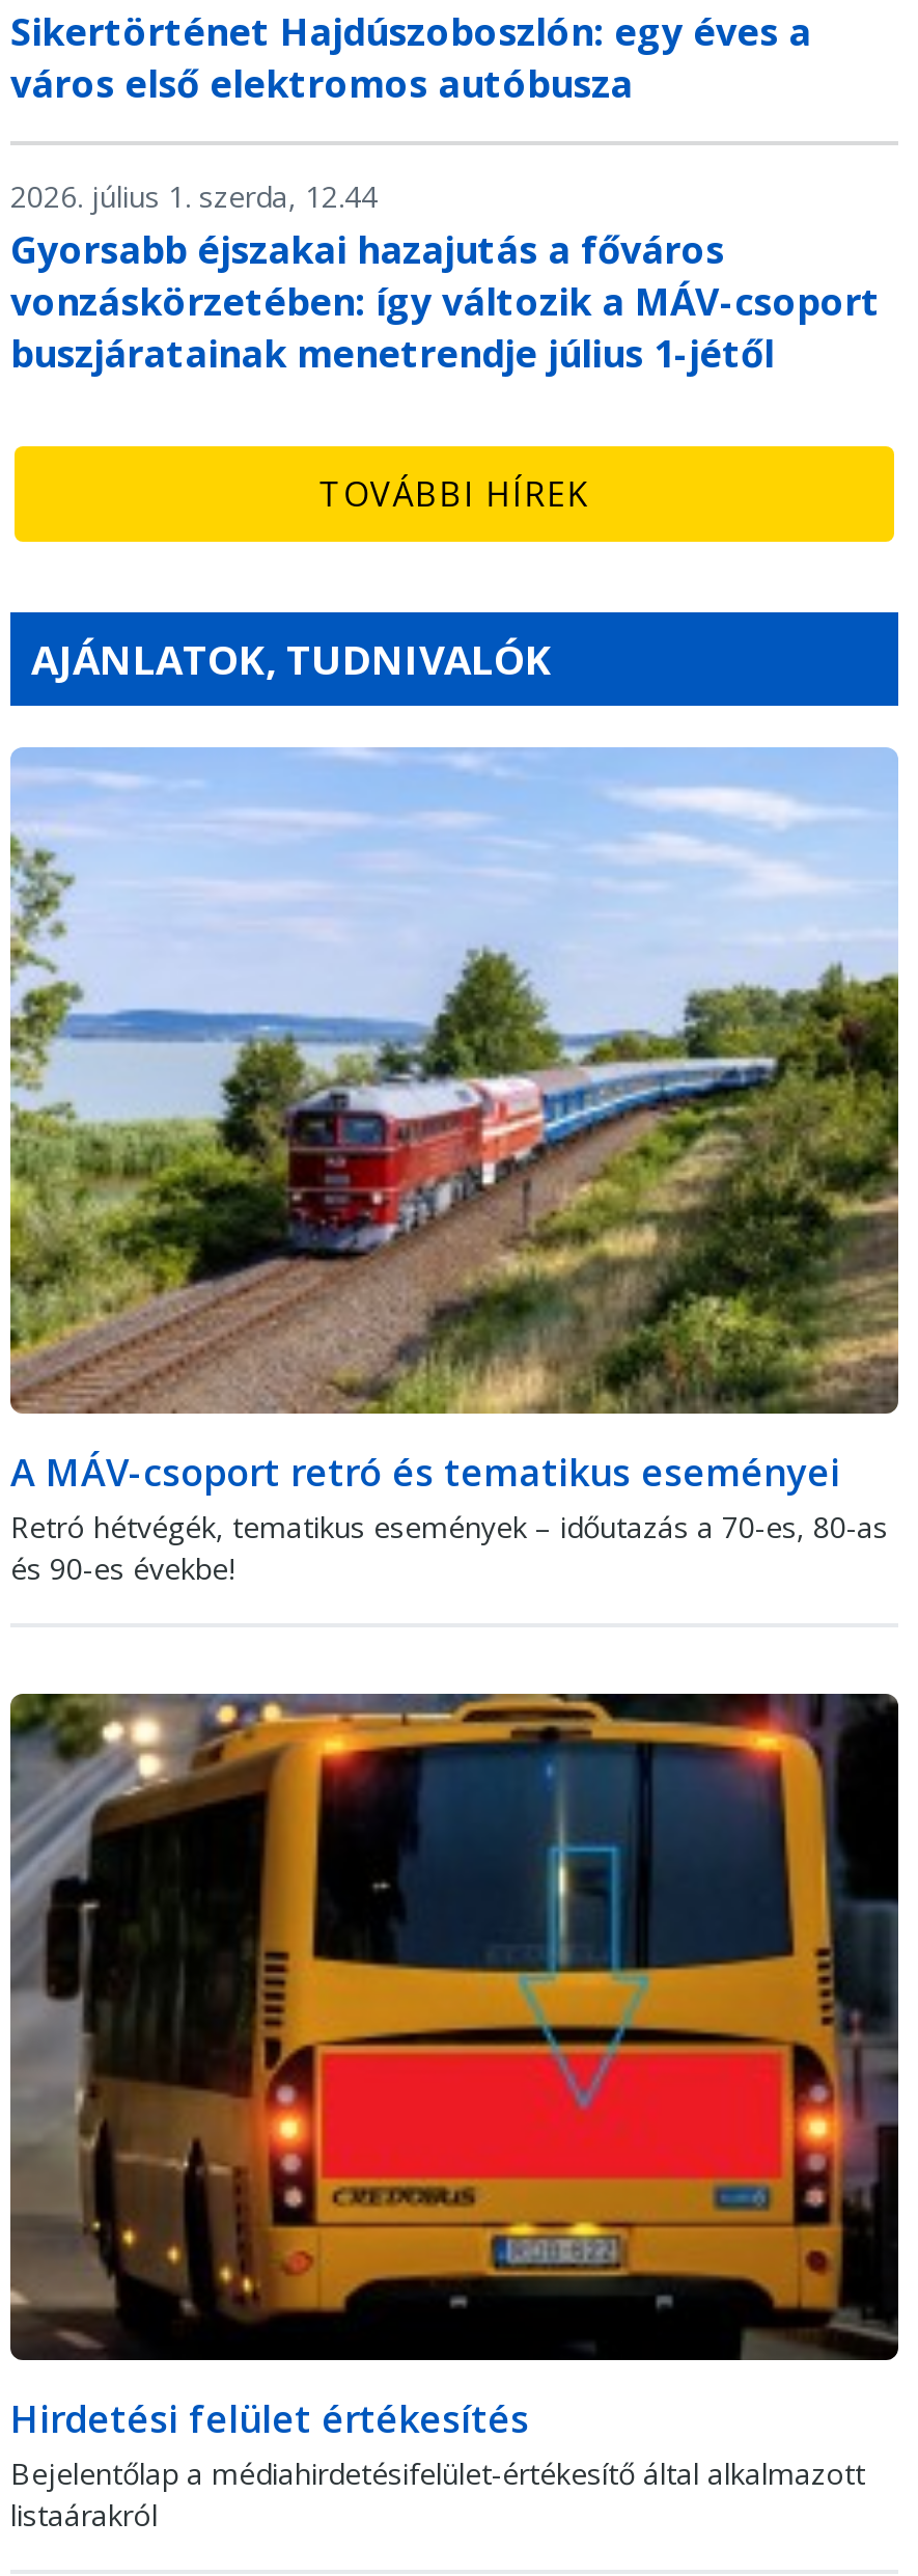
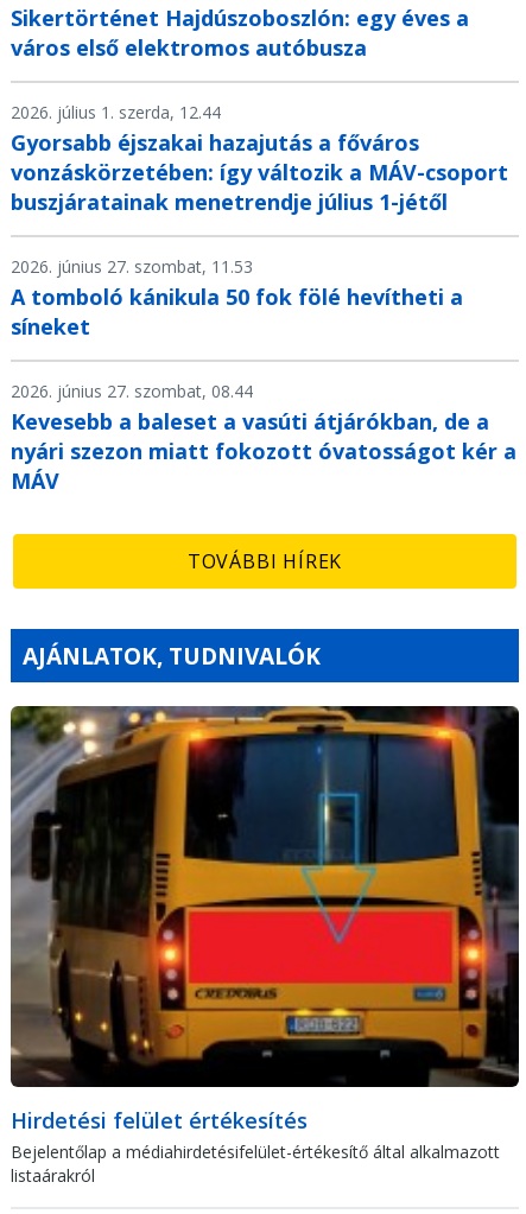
+ 2026. június 27. szombat, 11.53
+ A tomboló kánikula 50 fok fölé hevítheti a
+ síneket
+ 2026. június 27. szombat, 08.44
+ Kevesebb a baleset a vasúti átjárókban, de a
+ nyári szezon miatt fokozott óvatosságot kér a
+ MÁV

moved down: TOVÁBBI HÍREK | AJÁNLATOK, TUDNIVALÓK

- [image]

- [image]
- A MÁV-csoport retró és tematikus eseményei
- Retró hétvégék, tematikus események – időutazás a 70-es, 80-as
- és 90-es évekbe!
